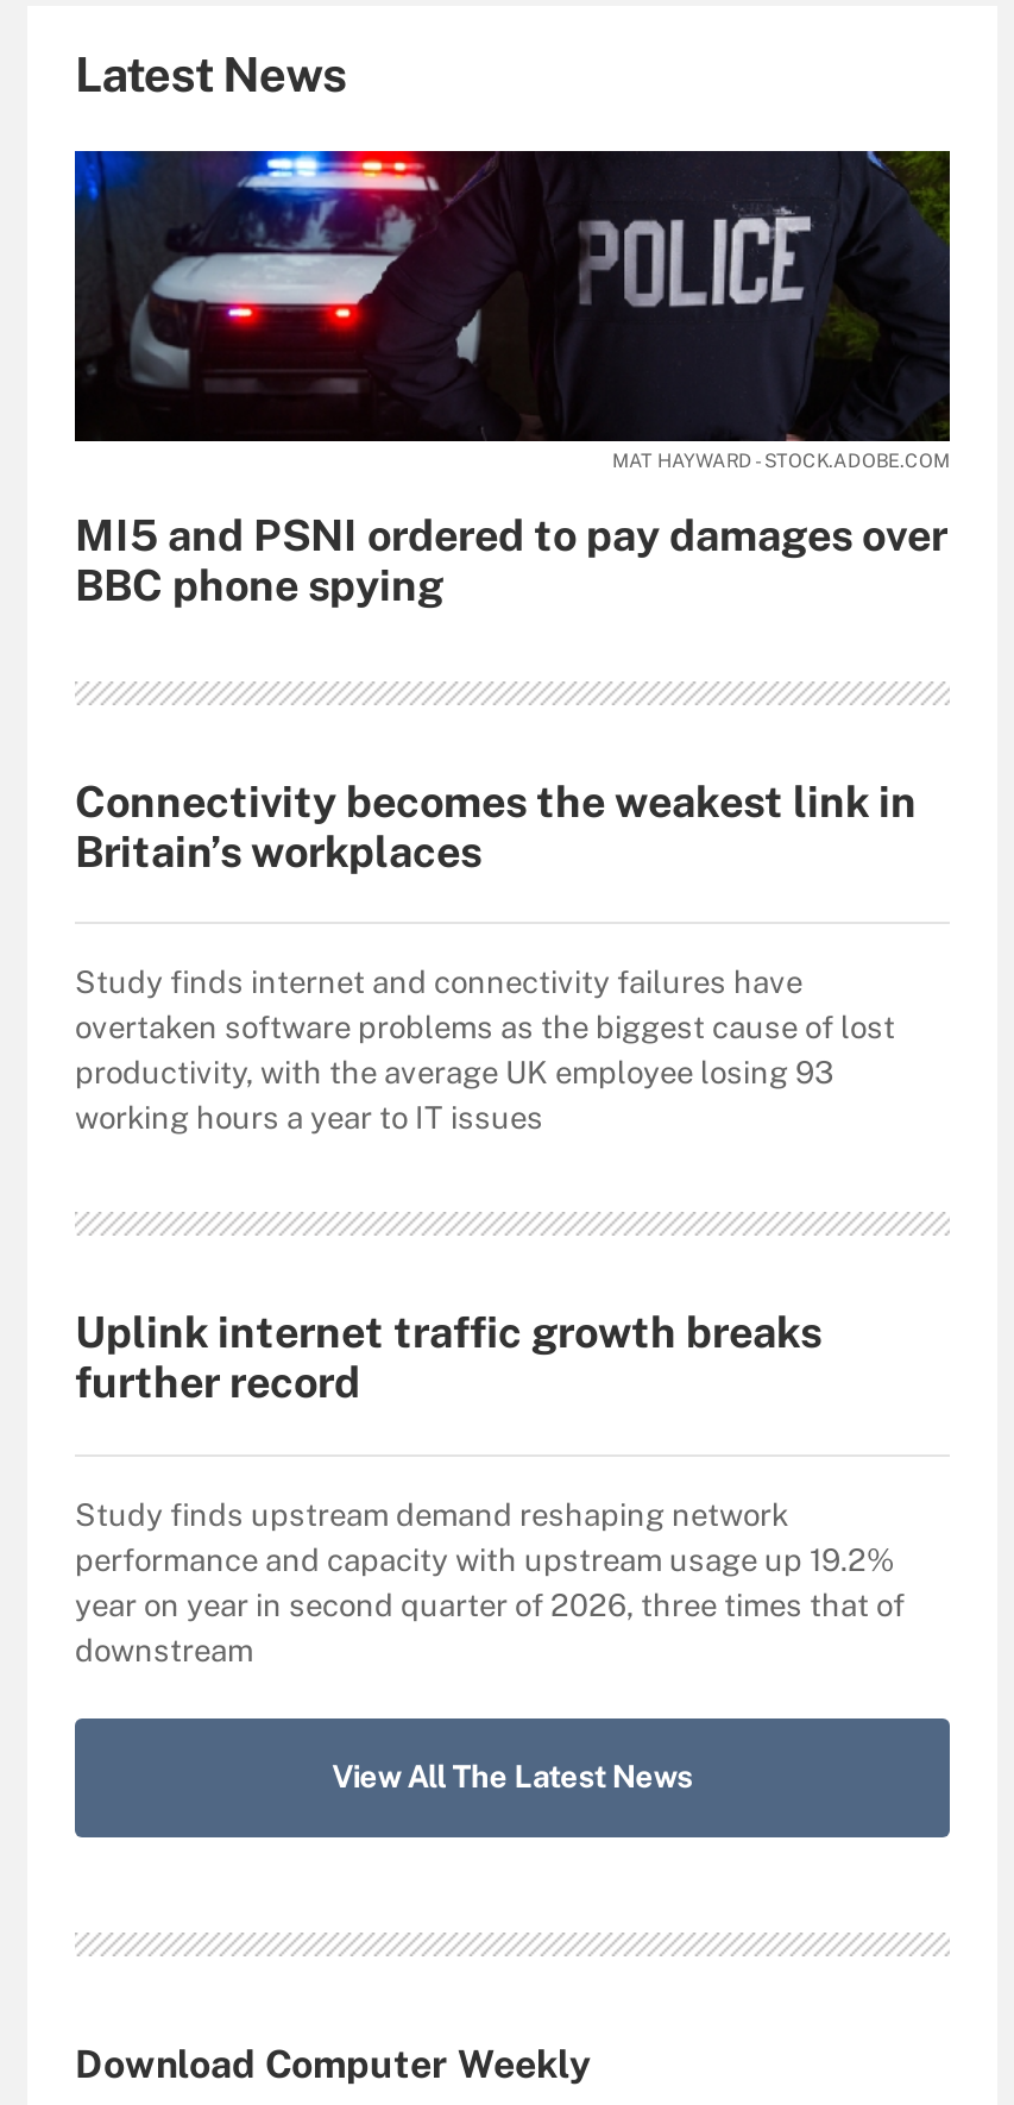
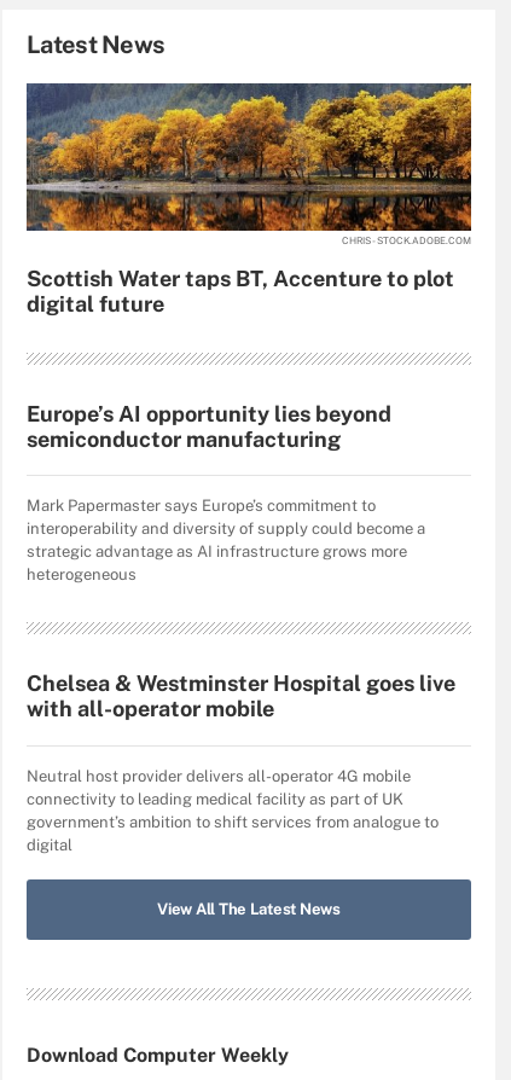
- [image]
- MAT HAYWARD - STOCK.ADOBE.COM
+ [image]
+ CHRIS - STOCK.ADOBE.COM

- MI5 and PSNI ordered to pay damages over
- BBC phone spying
+ Scottish Water taps BT, Accenture to plot
+ digital future

- Connectivity becomes the weakest link in
- Britain’s workplaces
+ Europe’s AI opportunity lies beyond
+ semiconductor manufacturing

- Study finds internet and connectivity failures have
- overtaken software problems as the biggest cause of lost
- productivity, with the average UK employee losing 93
- working hours a year to IT issues
+ Mark Papermaster says Europe’s commitment to
+ interoperability and diversity of supply could become a
+ strategic advantage as AI infrastructure grows more
+ heterogeneous

- Uplink internet traffic growth breaks
- further record
+ Chelsea & Westminster Hospital goes live
+ with all-operator mobile

- Study finds upstream demand reshaping network
- performance and capacity with upstream usage up 19.2%
- year on year in second quarter of 2026, three times that of
- downstream
+ Neutral host provider delivers all-operator 4G mobile
+ connectivity to leading medical facility as part of UK
+ government’s ambition to shift services from analogue to
+ digital
